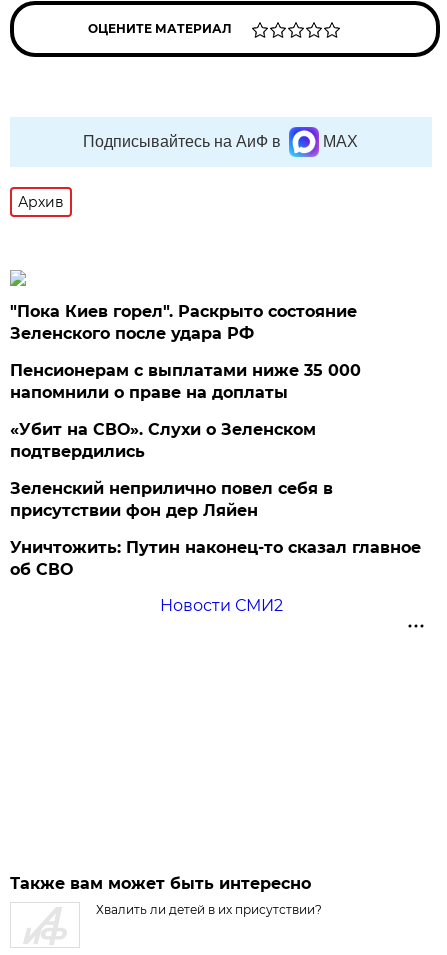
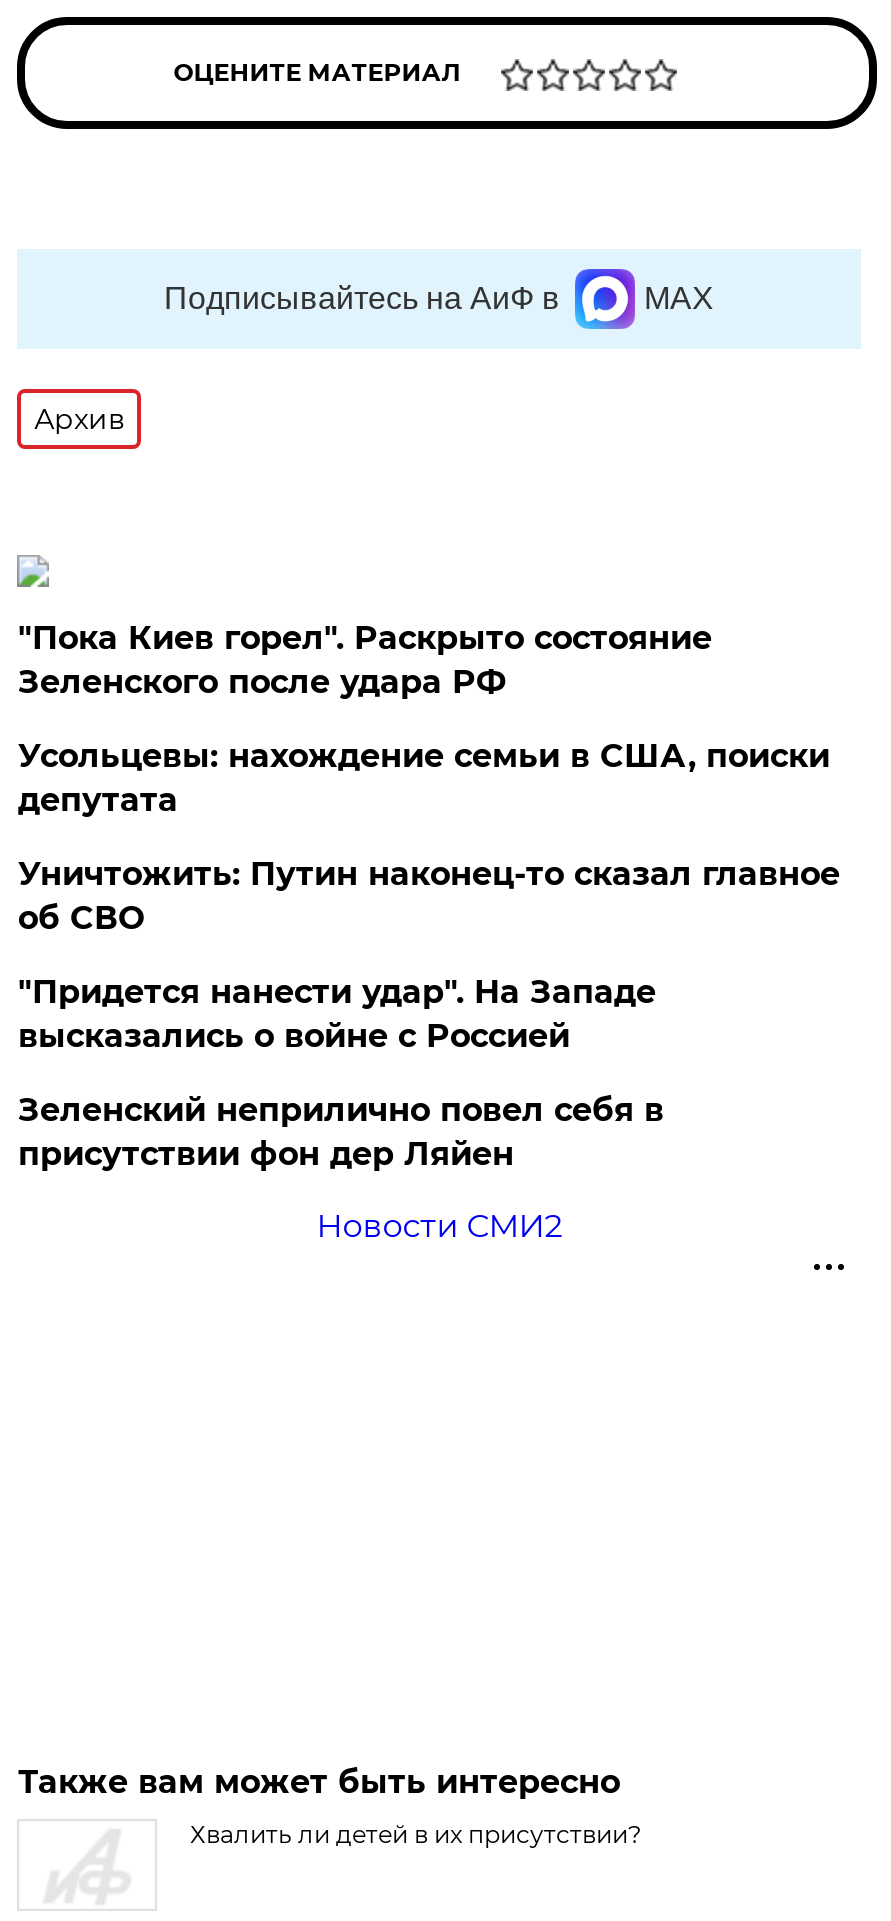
- Пенсионерам с выплатами ниже 35 000
- напомнили о праве на доплаты
- «Убит на СВО». Слухи о Зеленском
- подтвердились
+ Усольцевы: нахождение семьи в США, поиски
+ депутата
+ "Придется нанести удар". На Западе
+ высказались о войне с Россией

moved down: Зеленский неприлично повел cебя в | присутствии фон дер Ляйен

moved up: Уничтожить: Путин наконец-то сказал главное | об СВО
